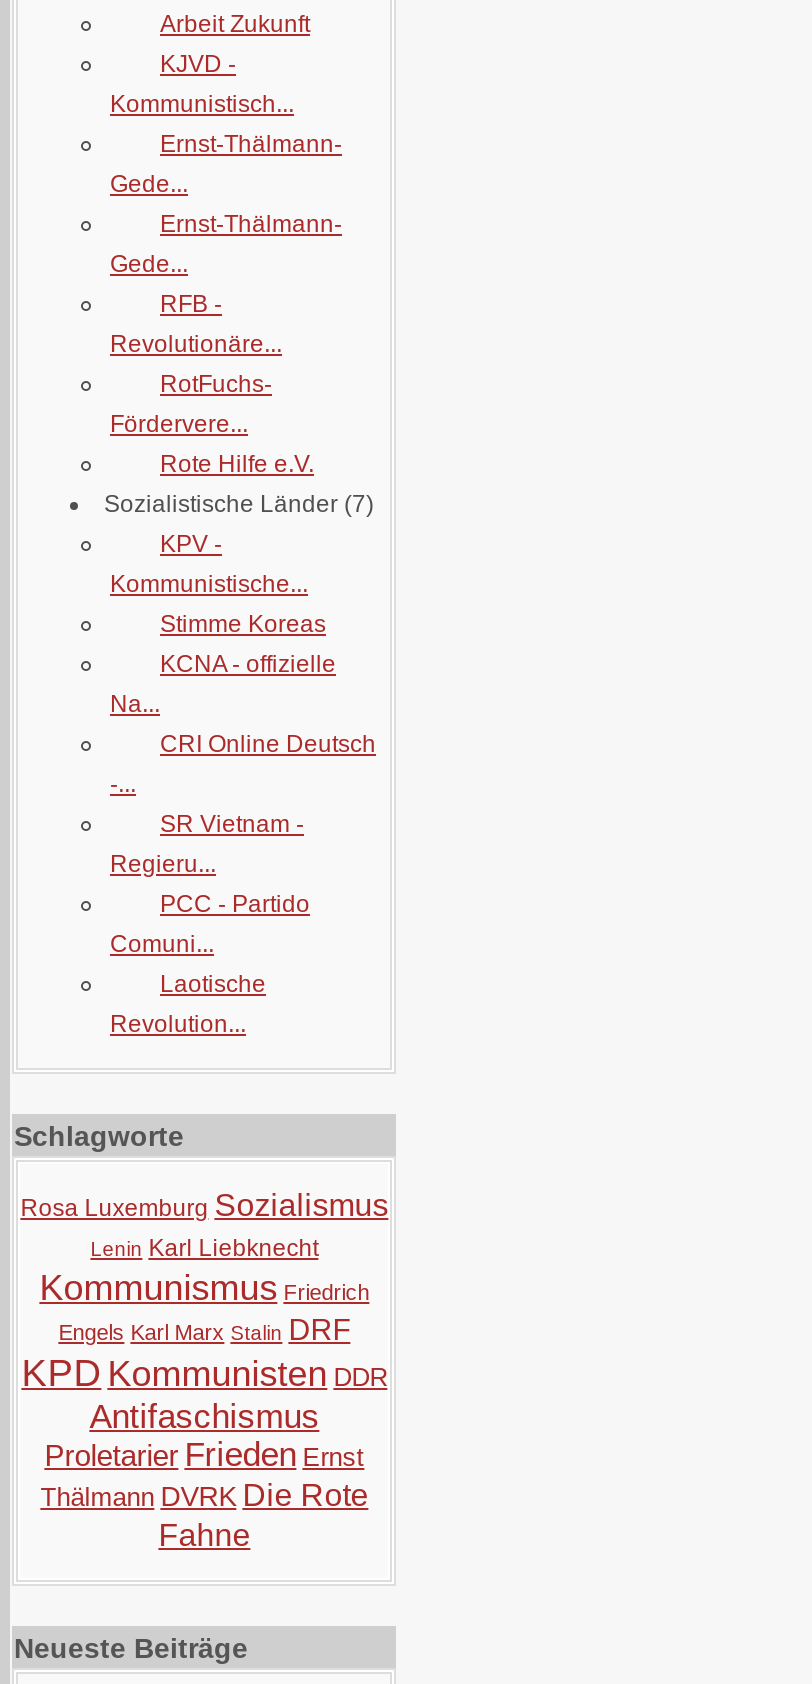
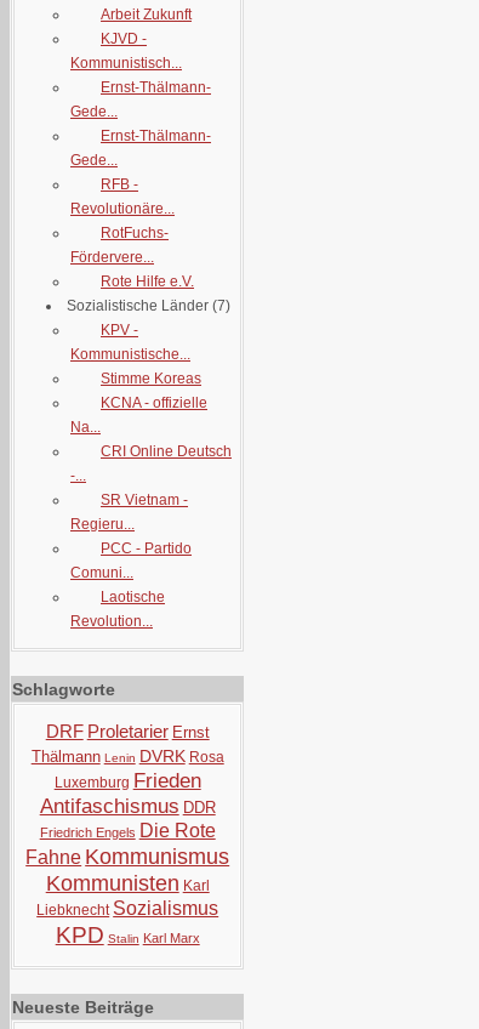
- Rosa Luxemburg Sozialismus
- Lenin Karl Liebknecht
- Kommunismus Friedrich
- Engels Karl Marx Stalin DRF
- KPD Kommunisten DDR
- Antifaschismus
- Proletarier Frieden Ernst
- Thälmann DVRK Die Rote
- Fahne
+ DRF Proletarier Ernst
+ Thälmann Lenin DVRK Rosa
+ Luxemburg Frieden
+ Antifaschismus DDR
+ Friedrich Engels Die Rote
+ Fahne Kommunismus
+ Kommunisten Karl
+ Liebknecht Sozialismus
+ KPD Stalin Karl Marx
